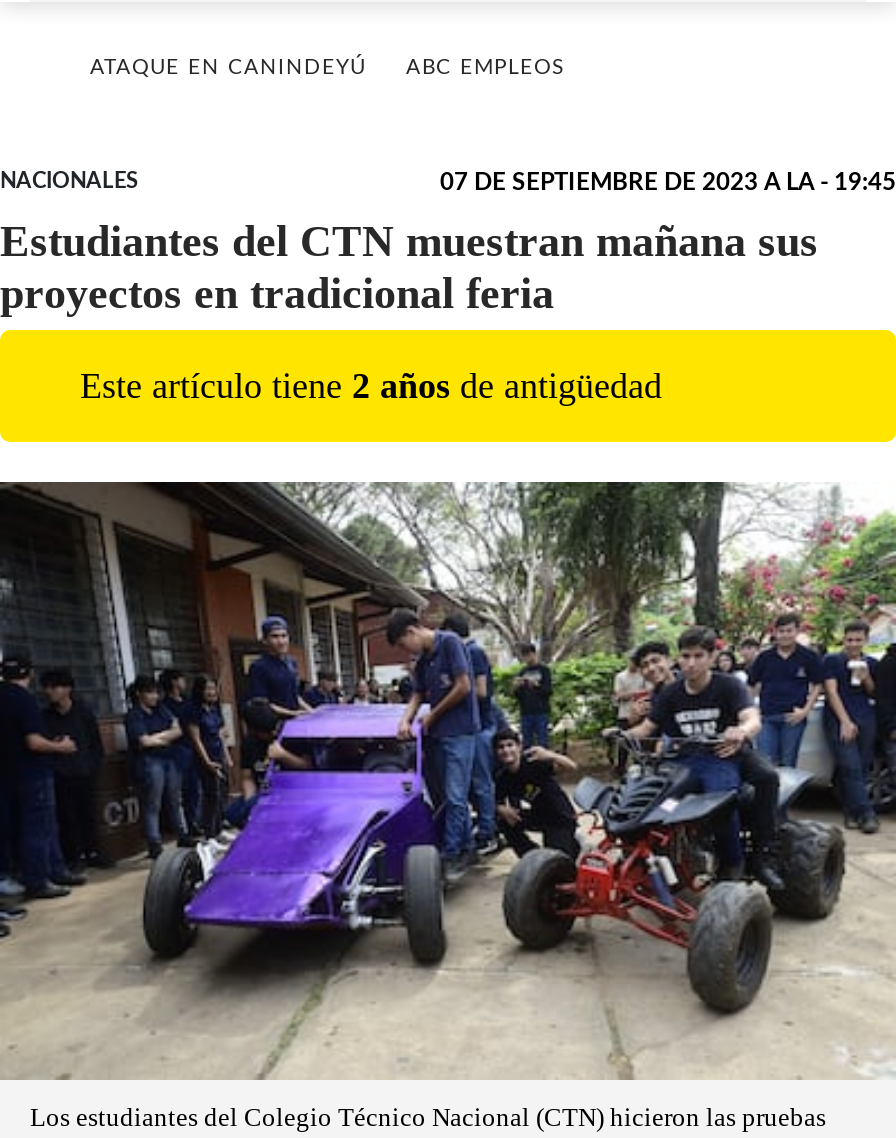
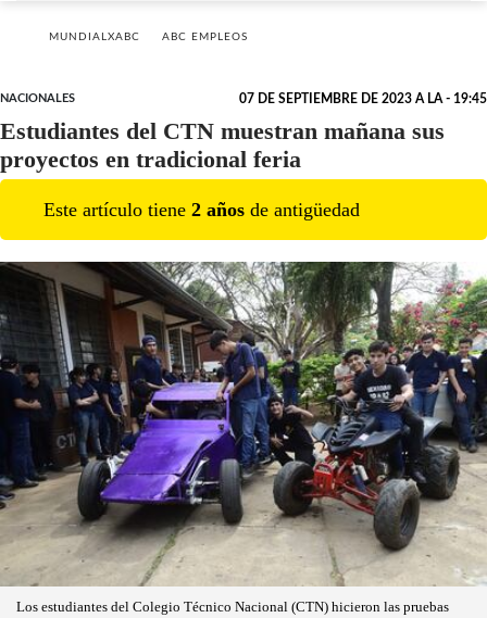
- ATAQUE EN CANINDEYÚ
+ MUNDIALXABC
